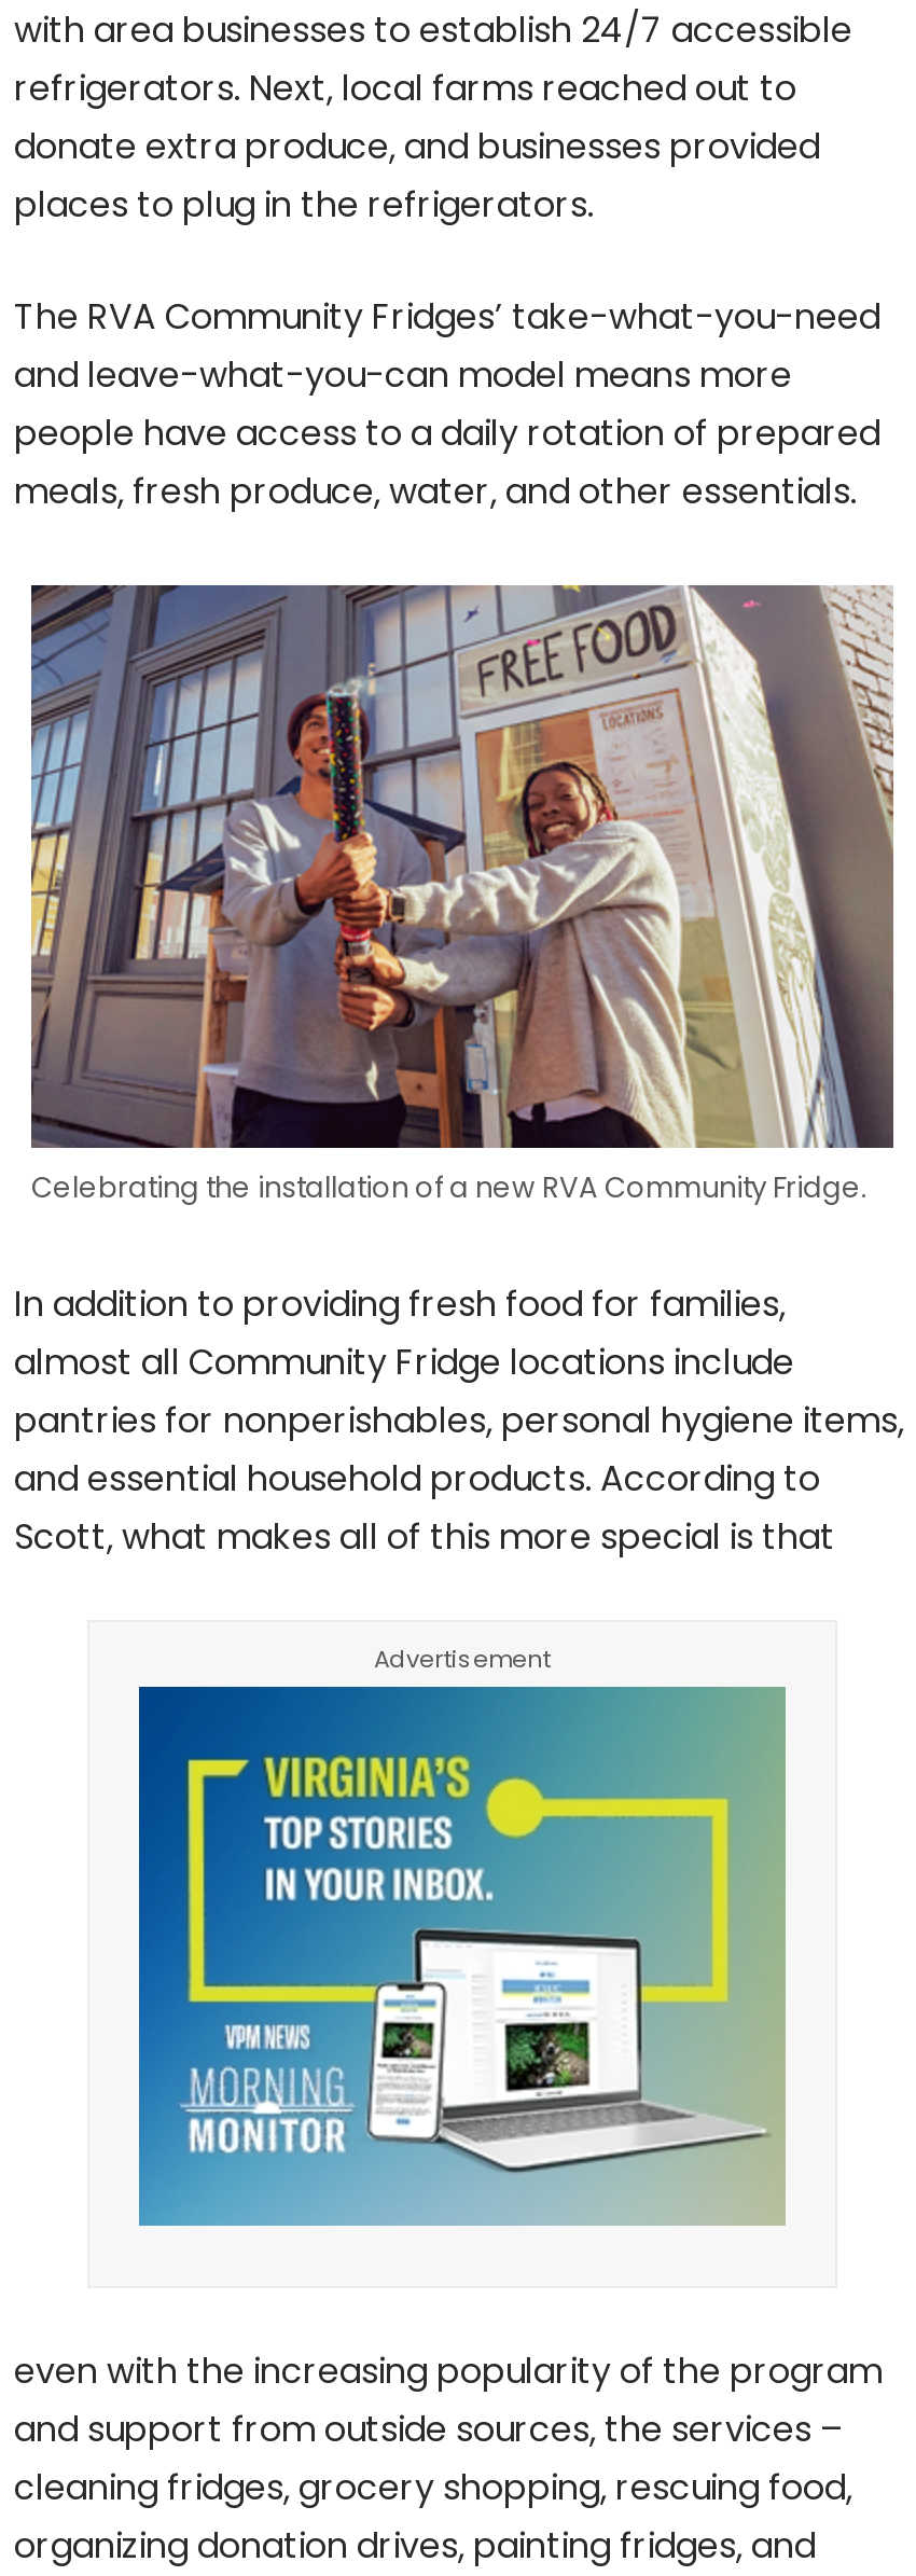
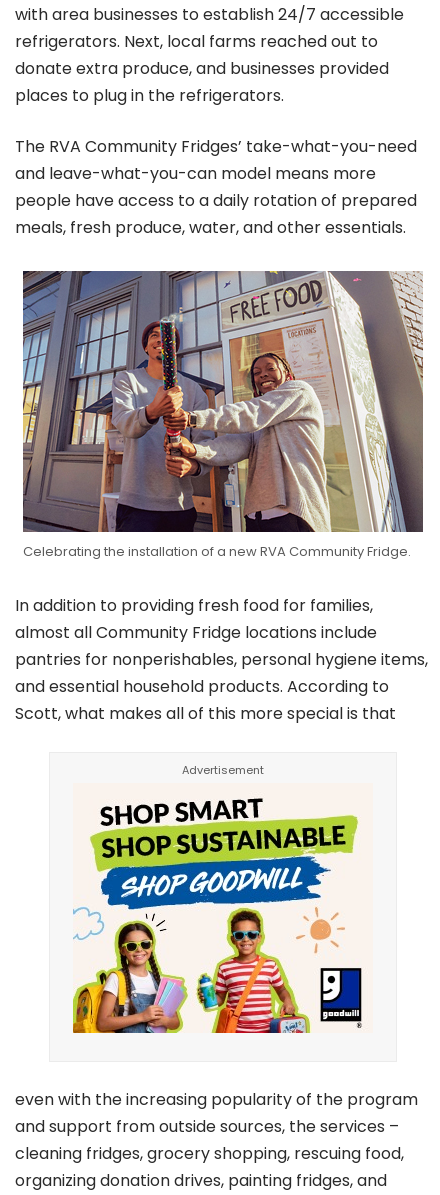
- [image]
+ [image]
